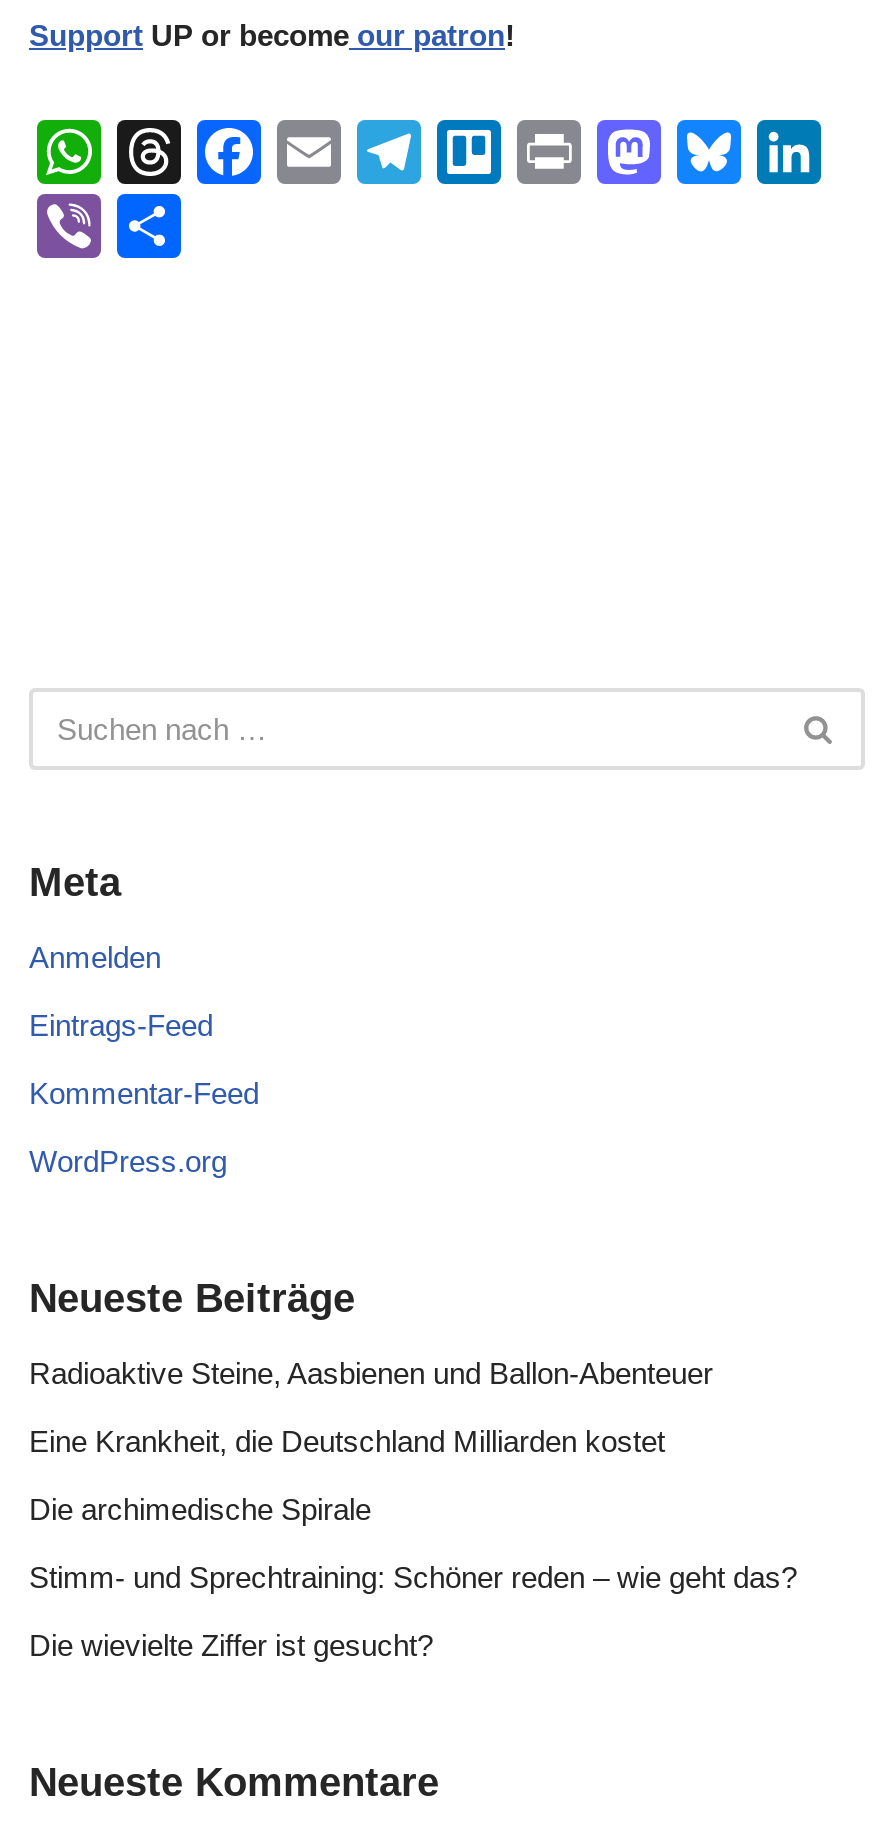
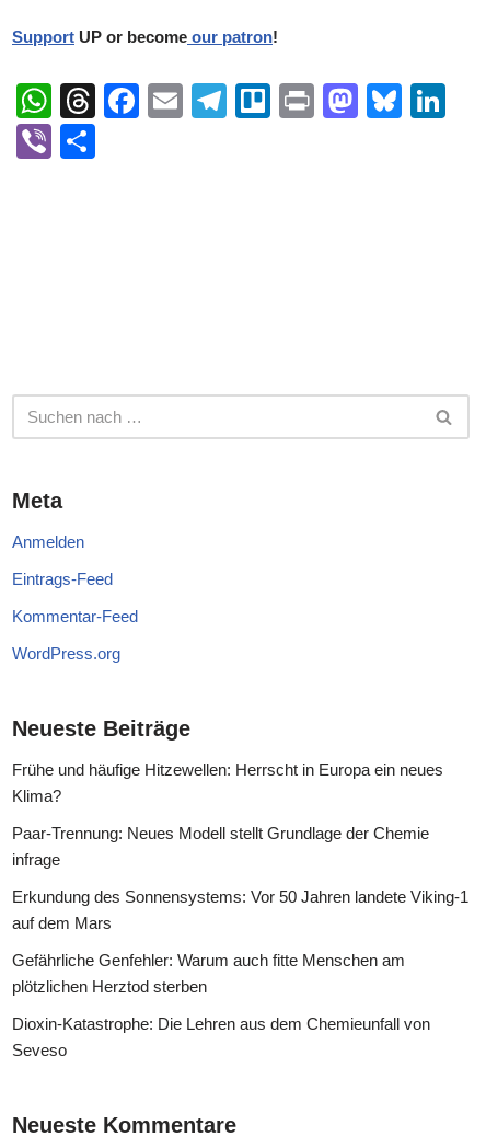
- Radioaktive Steine, Aasbienen und Ballon-Abenteuer
+ Frühe und häufige Hitzewellen: Herrscht in Europa ein neues
+ Klima?

- Eine Krankheit, die Deutschland Milliarden kostet
+ Paar-Trennung: Neues Modell stellt Grundlage der Chemie
+ infrage

- Die archimedische Spirale
+ Erkundung des Sonnensystems: Vor 50 Jahren landete Viking-1
+ auf dem Mars

- Stimm- und Sprechtraining: Schöner reden – wie geht das?
+ Gefährliche Genfehler: Warum auch fitte Menschen am
+ plötzlichen Herztod sterben

- Die wievielte Ziffer ist gesucht?
+ Dioxin-Katastrophe: Die Lehren aus dem Chemieunfall von
+ Seveso
